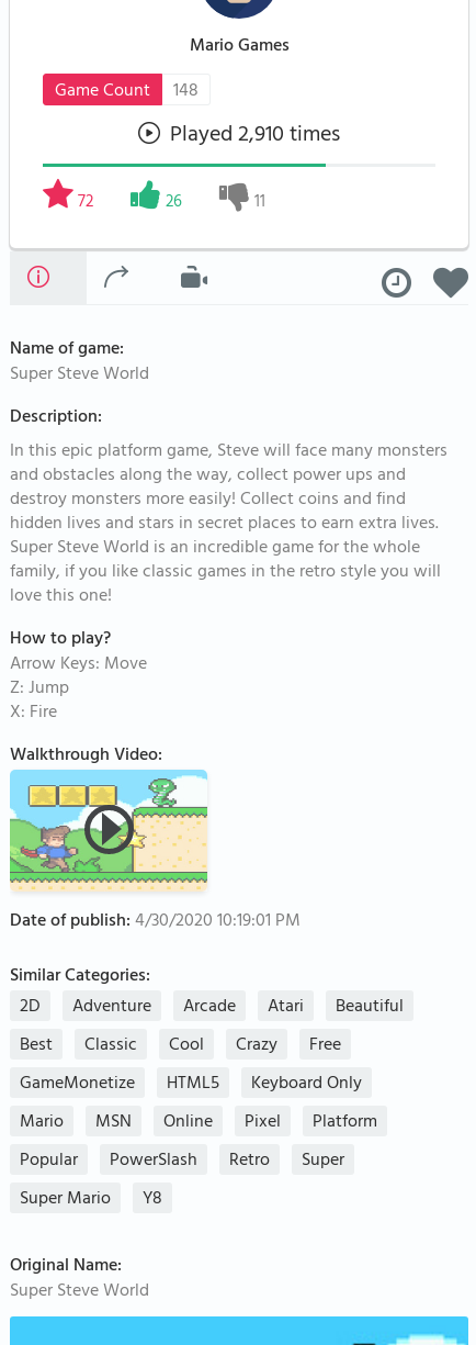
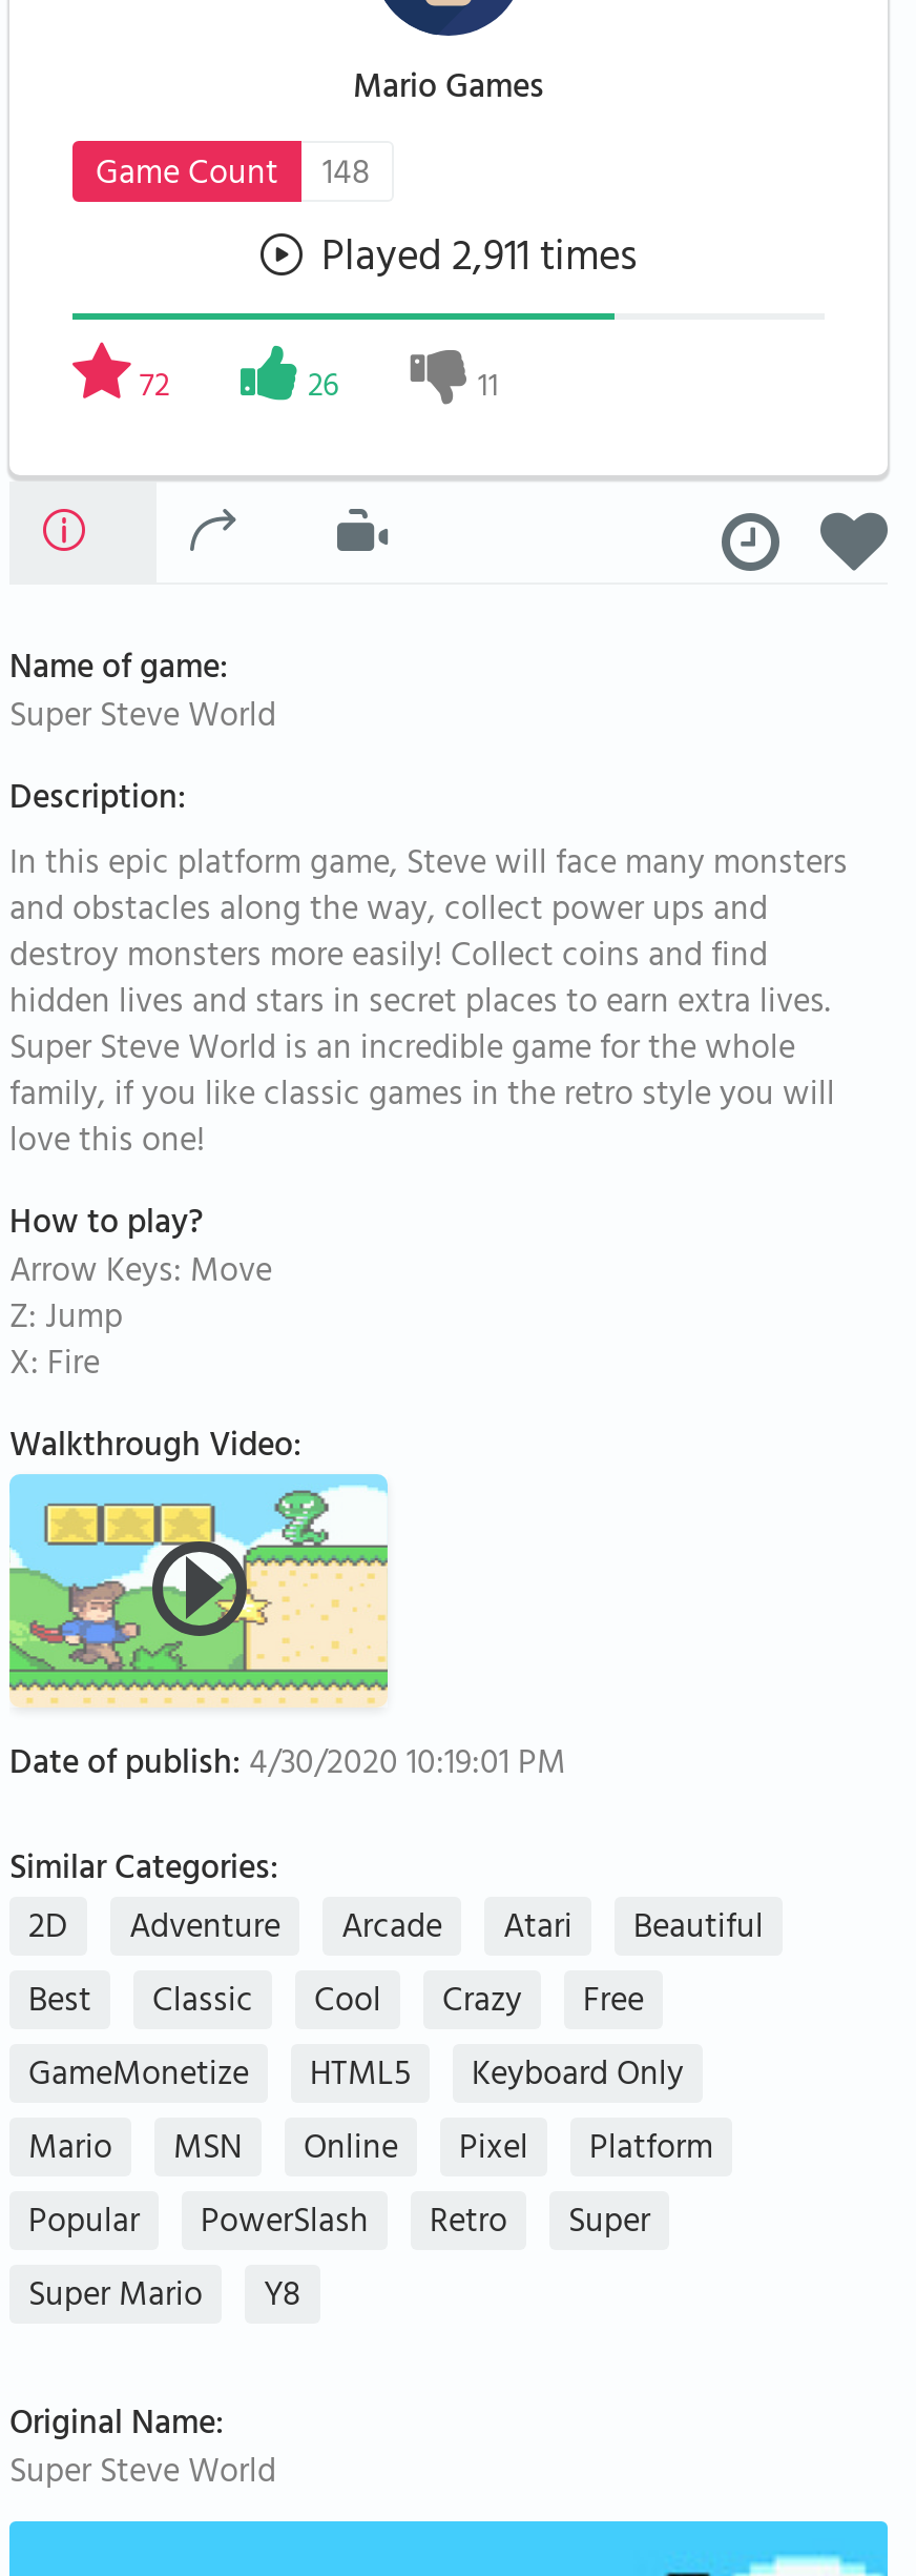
- Played 2,910 times
+ Played 2,911 times
